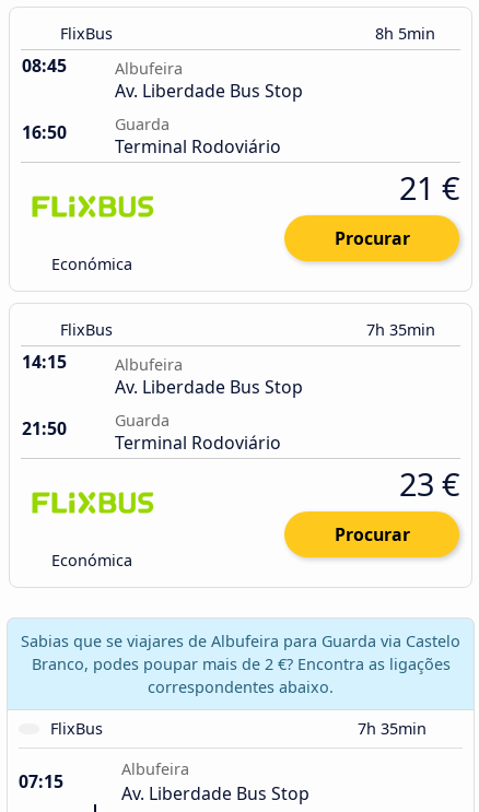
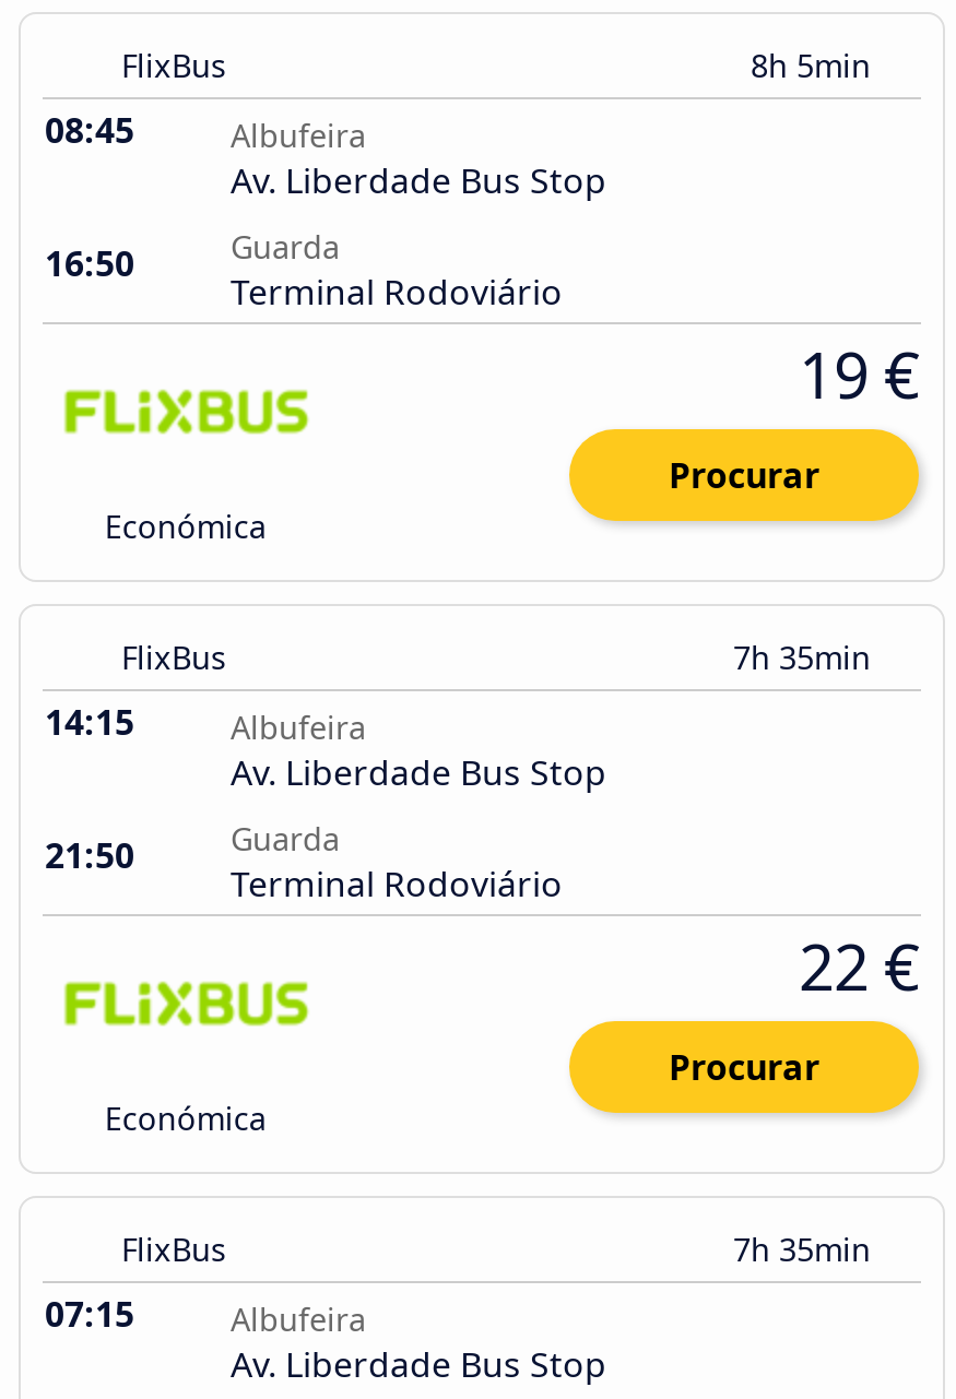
- 21 €
+ 19 €

- 23 €
+ 22 €

- Sabias que se viajares de Albufeira para Guarda via Castelo
- Branco, podes poupar mais de 2 €? Encontra as ligações
- correspondentes abaixo.
